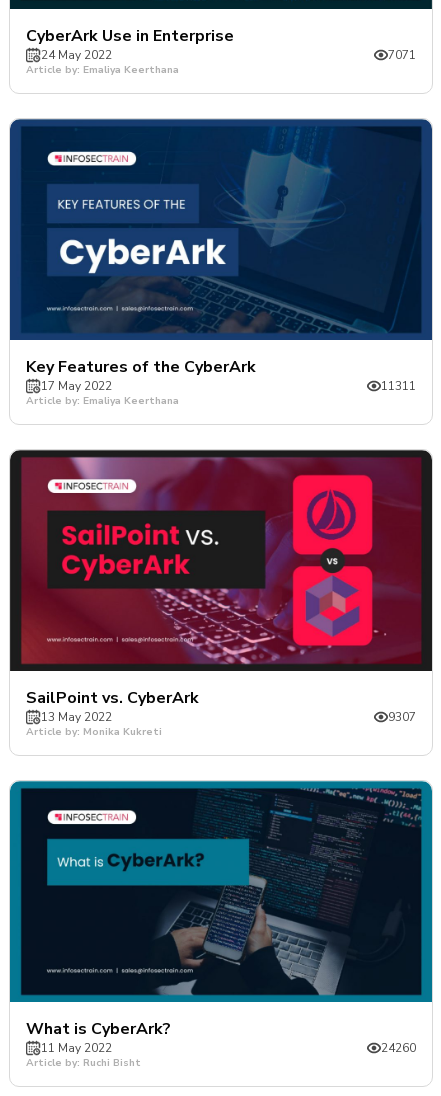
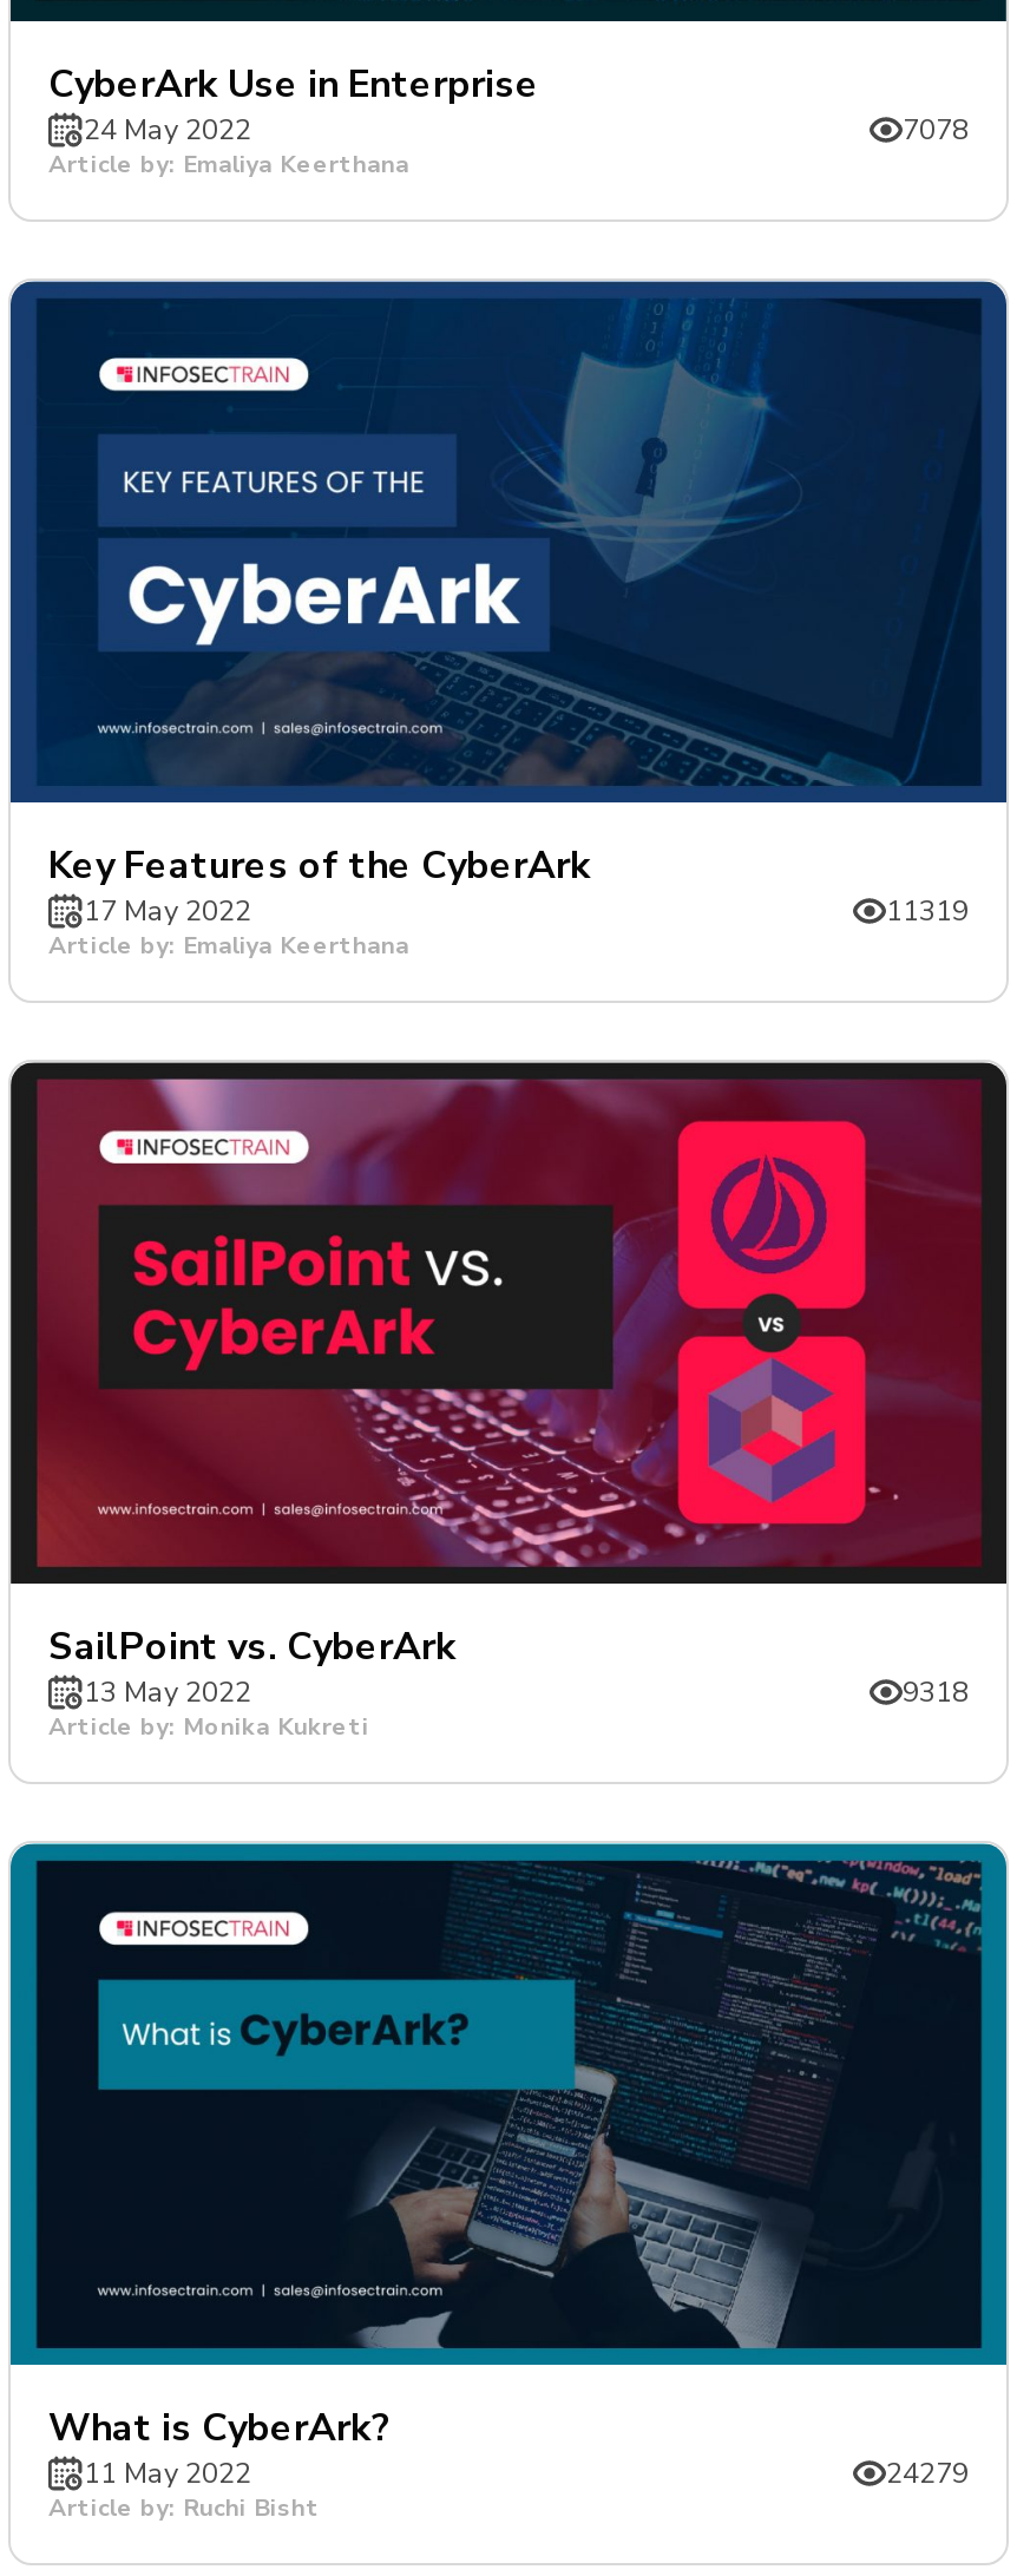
- 7071
+ 7078

- 11311
+ 11319

- 9307
+ 9318

- 24260
+ 24279
